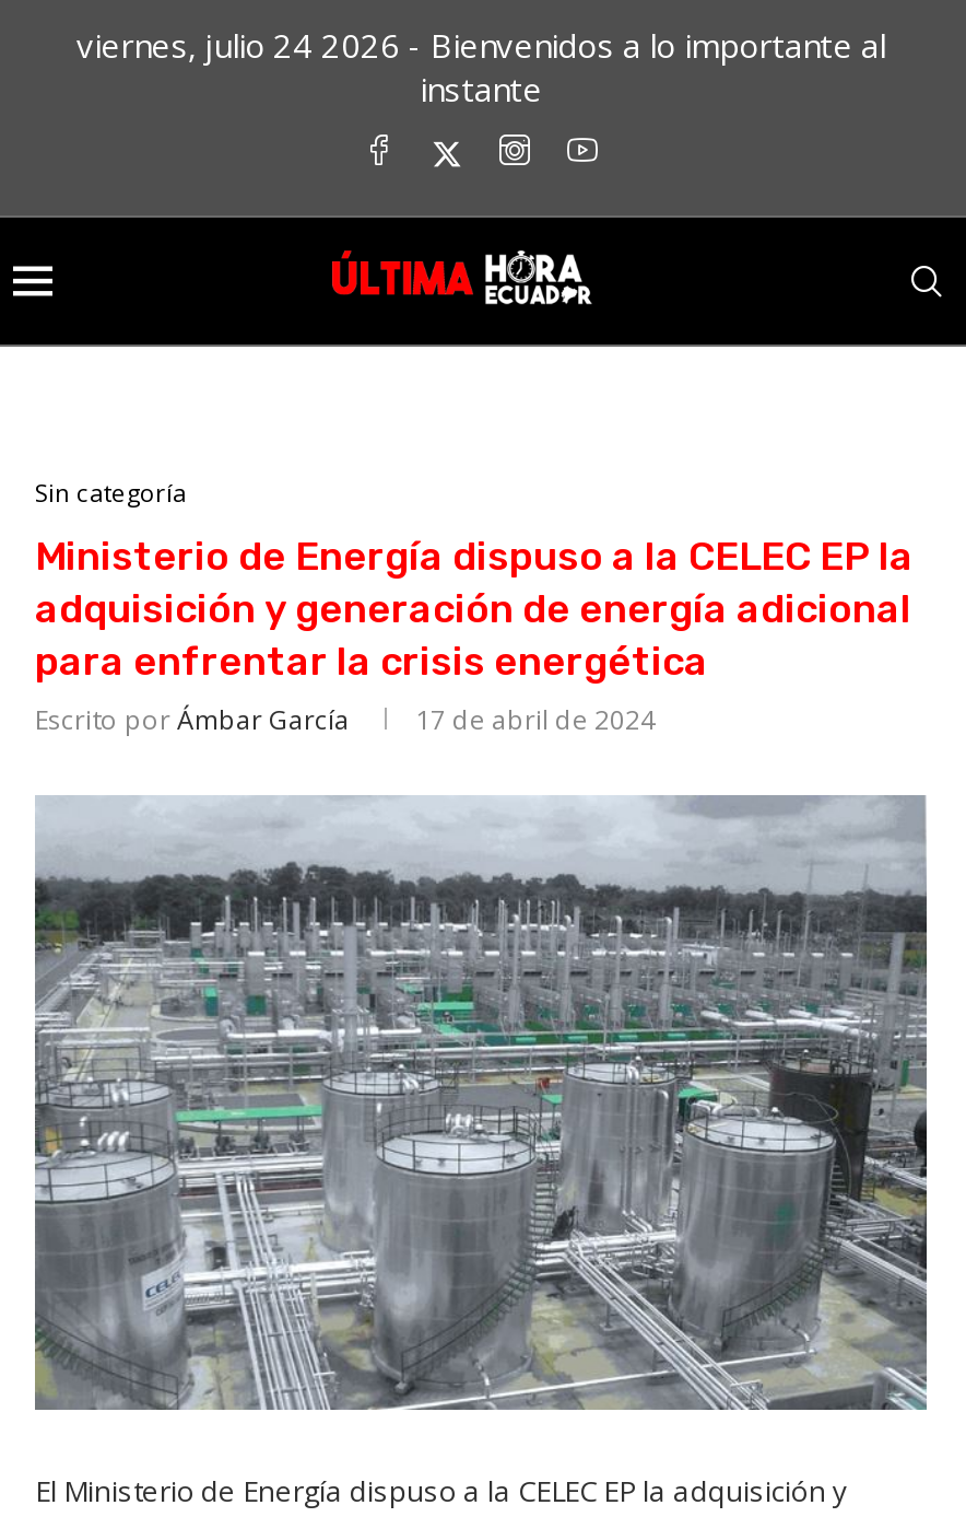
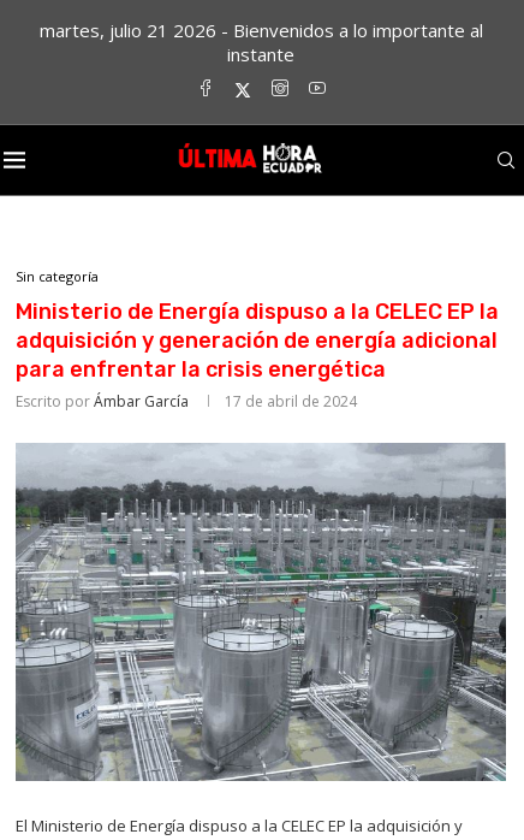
- viernes, julio 24 2026 - Bienvenidos a lo importante al
+ martes, julio 21 2026 - Bienvenidos a lo importante al
